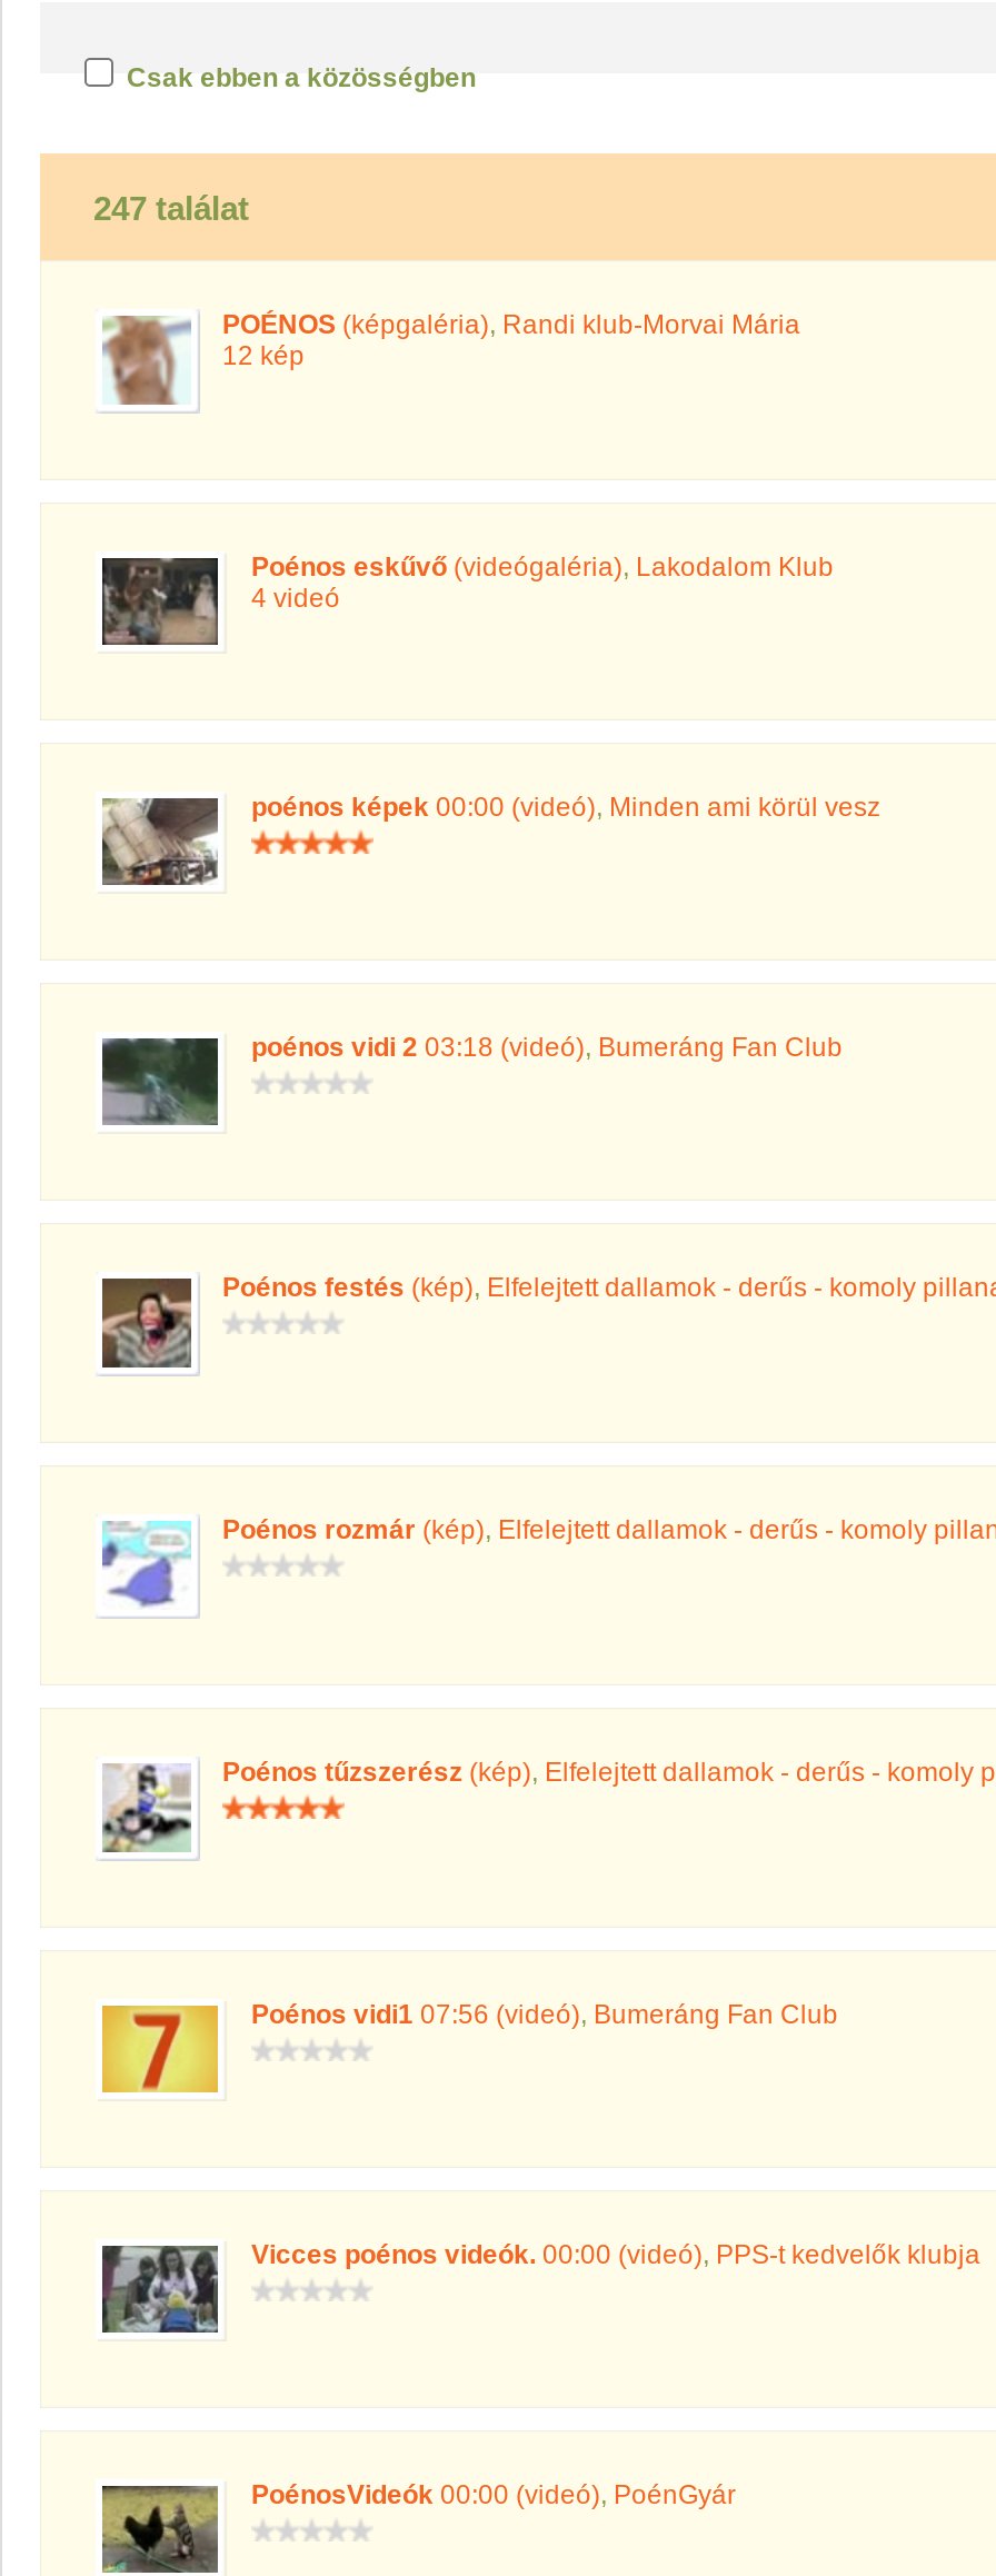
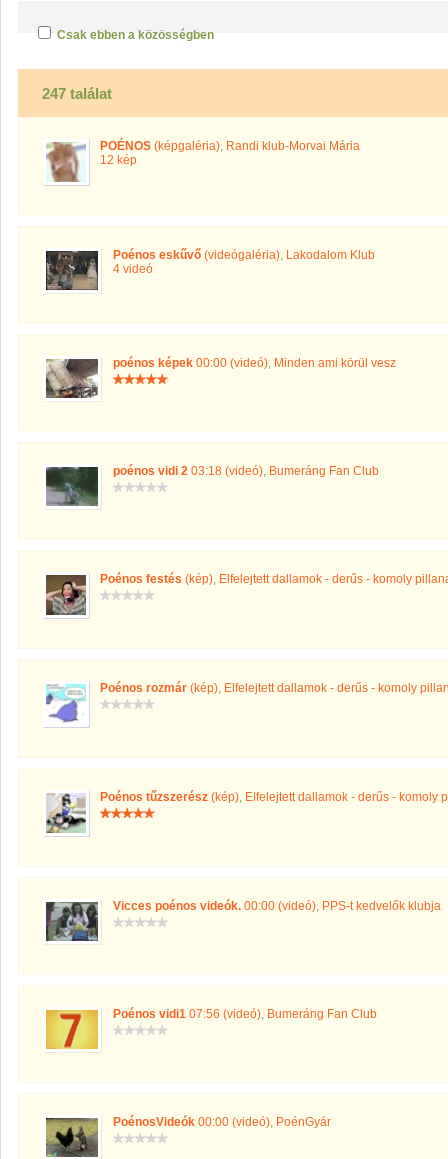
moved down: [image] | Poénos vidi1 07:56 (videó), Bumeráng Fan Club

moved up: [image] | Vicces poénos videók. 00:00 (videó), PPS-t kedvelők klubja
